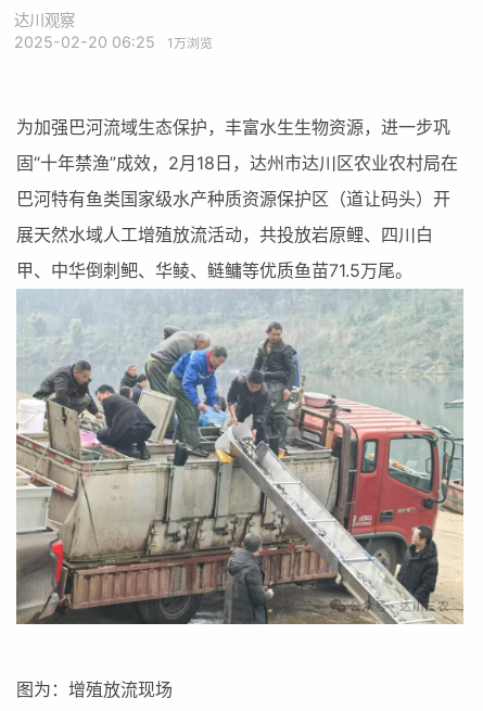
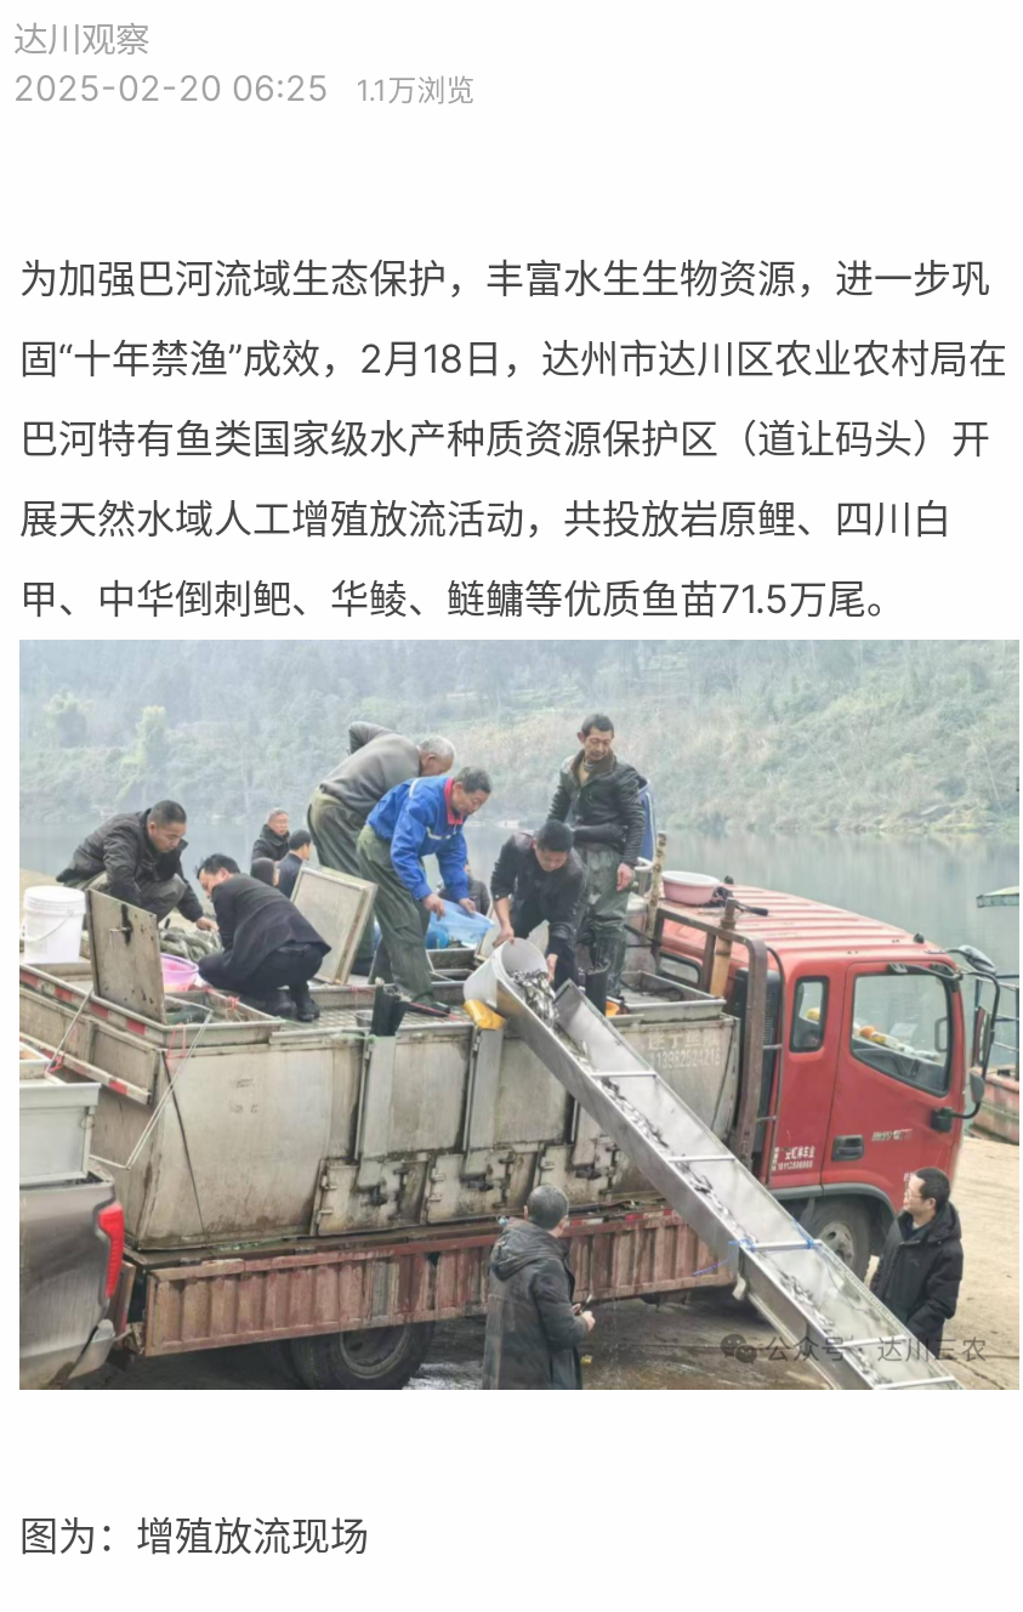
- 2025-02-20 06:25 1万浏览
+ 2025-02-20 06:25 1.1万浏览
